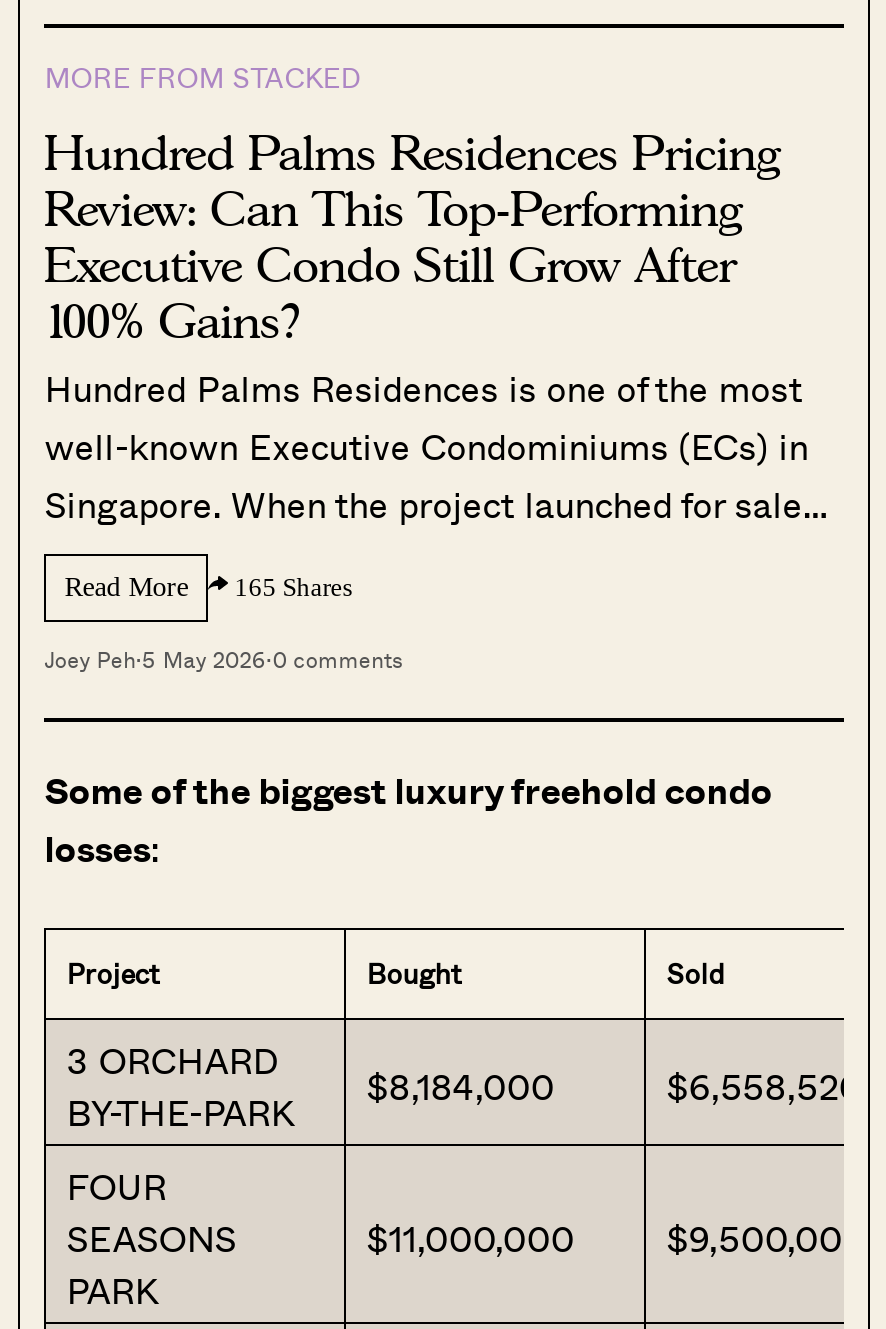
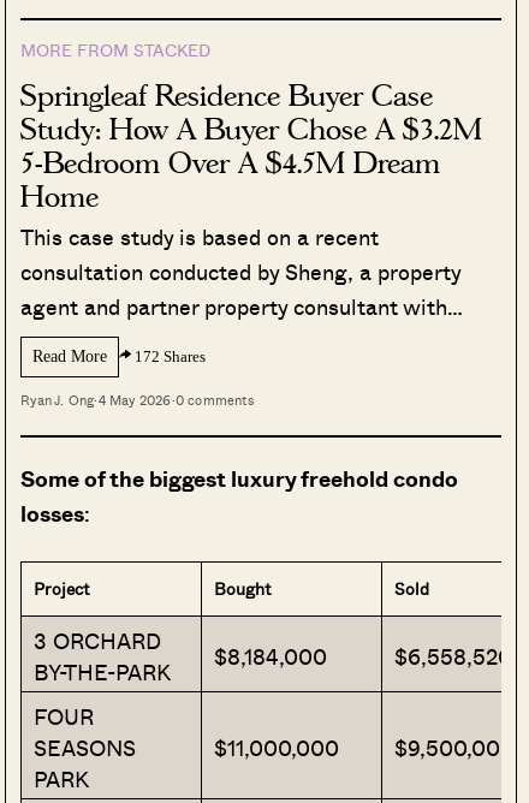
- Hundred Palms Residences Pricing
- Review: Can This Top-Performing
- Executive Condo Still Grow After
- 100% Gains?
- Hundred Palms Residences is one of the most
- well-known Executive Condominiums (ECs) in
- Singapore. When the project launched for sale…
+ Springleaf Residence Buyer Case
+ Study: How A Buyer Chose A $3.2M
+ 5-Bedroom Over A $4.5M Dream
+ Home
+ This case study is based on a recent
+ consultation conducted by Sheng, a property
+ agent and partner property consultant with…

- Read More 165 Shares
+ Read More 172 Shares

- Joey Peh·5 May 2026·0 comments
+ Ryan J. Ong·4 May 2026·0 comments
